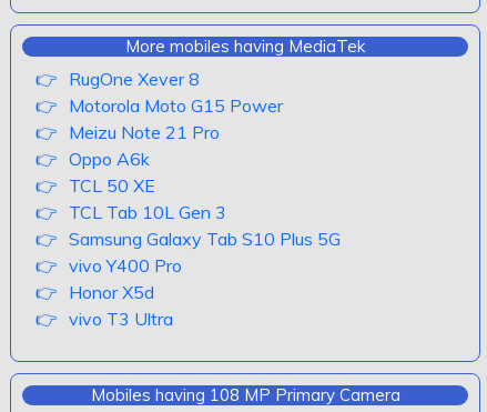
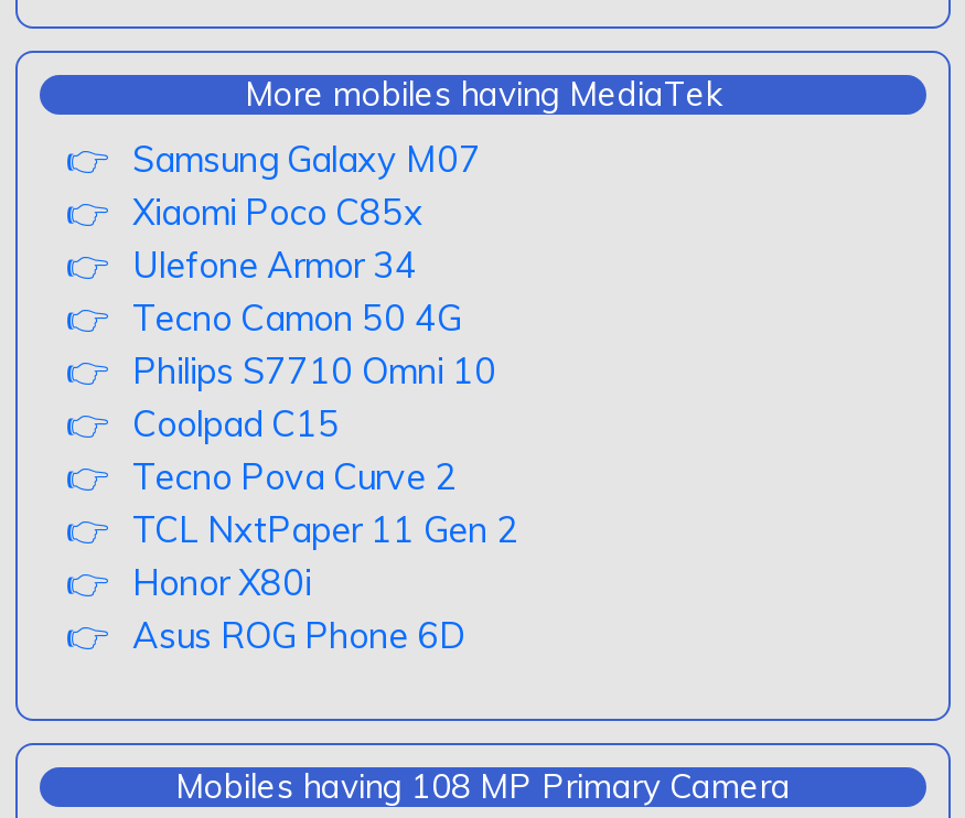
- RugOne Xever 8
- Motorola Moto G15 Power
- Meizu Note 21 Pro
- Oppo A6k
- TCL 50 XE
- TCL Tab 10L Gen 3
- Samsung Galaxy Tab S10 Plus 5G
- vivo Y400 Pro
- Honor X5d
- vivo T3 Ultra
+ Samsung Galaxy M07
+ Xiaomi Poco C85x
+ Ulefone Armor 34
+ Tecno Camon 50 4G
+ Philips S7710 Omni 10
+ Coolpad C15
+ Tecno Pova Curve 2
+ TCL NxtPaper 11 Gen 2
+ Honor X80i
+ Asus ROG Phone 6D
